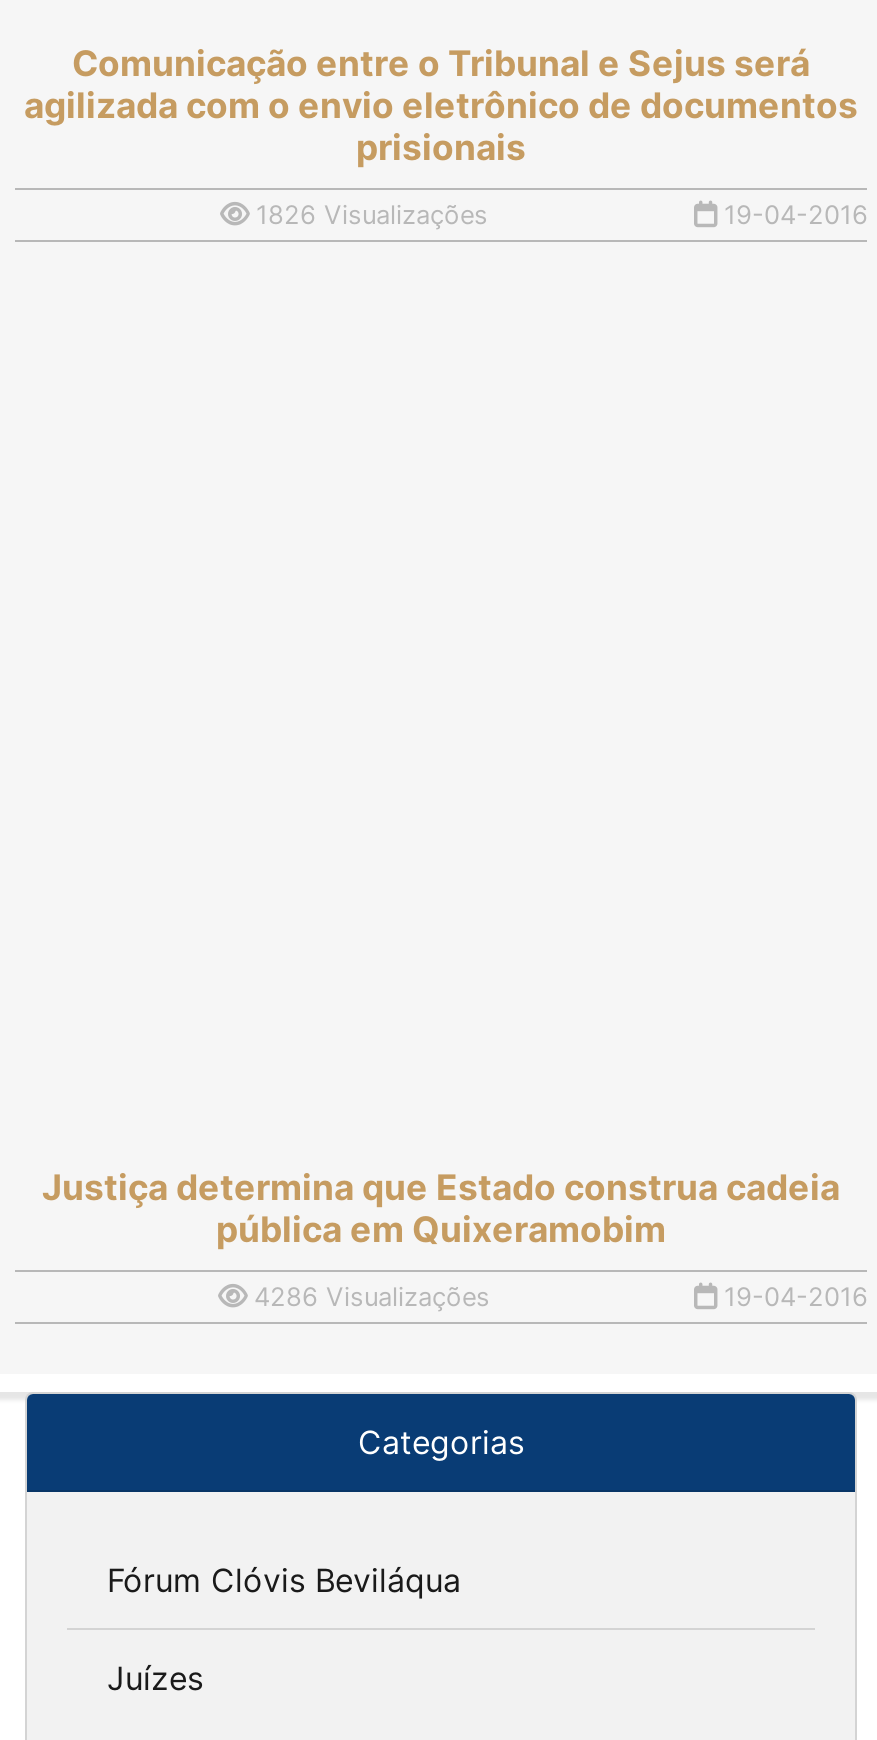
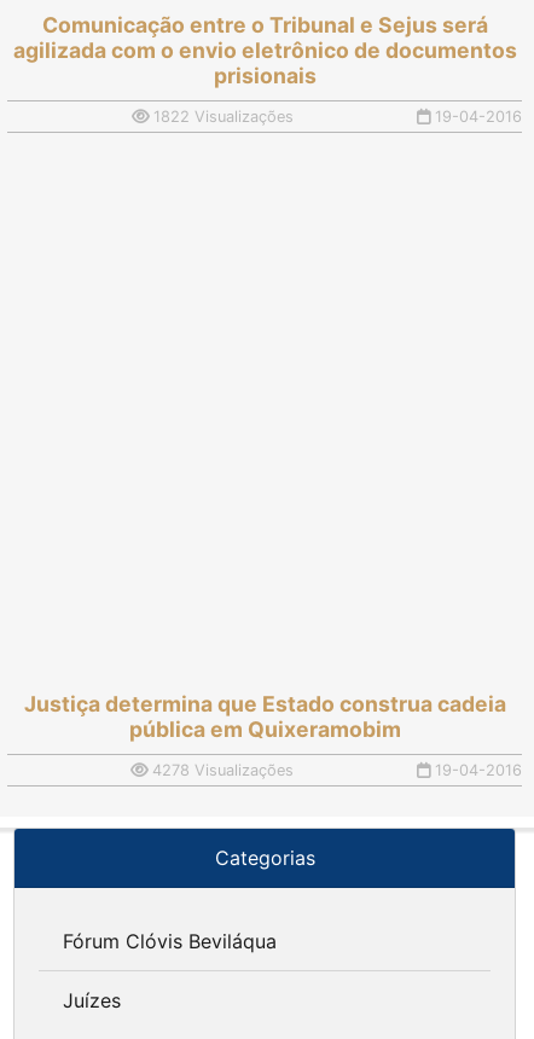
- 1826 Visualizações
+ 1822 Visualizações

- 4286 Visualizações
+ 4278 Visualizações
